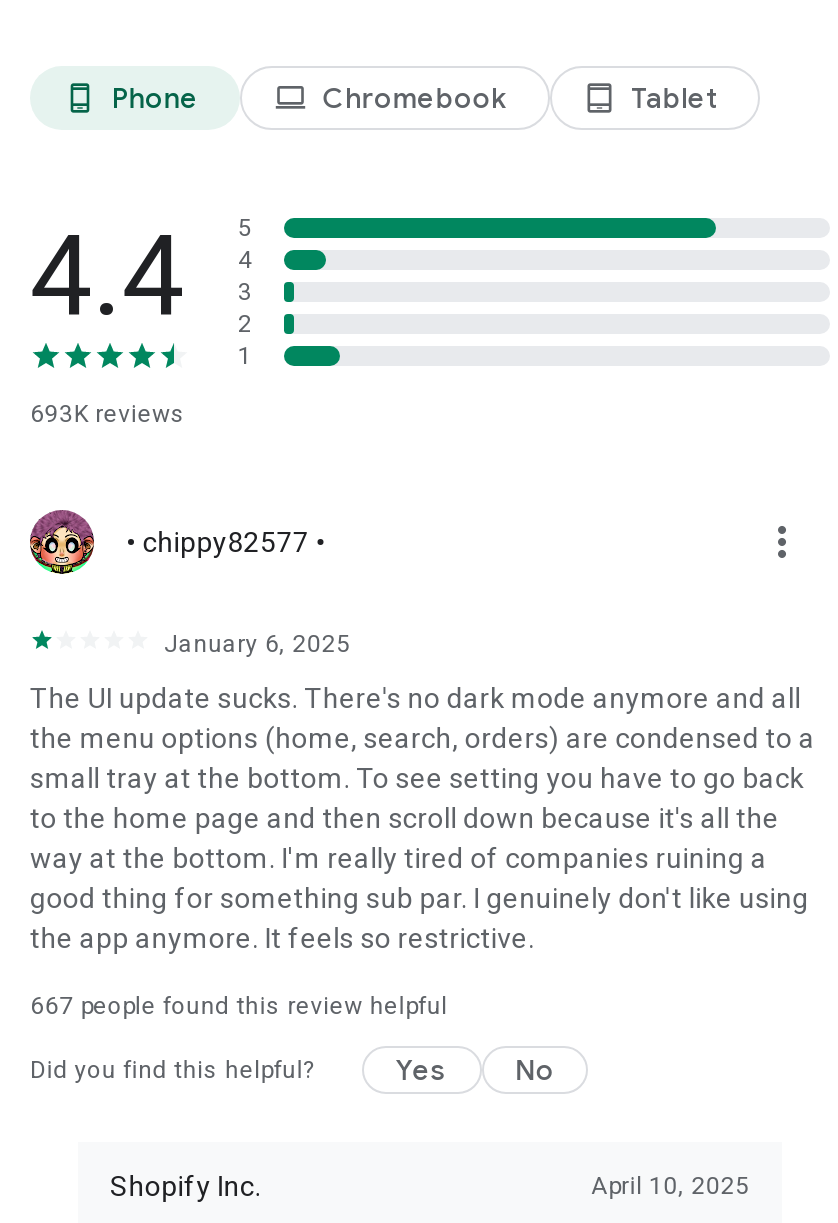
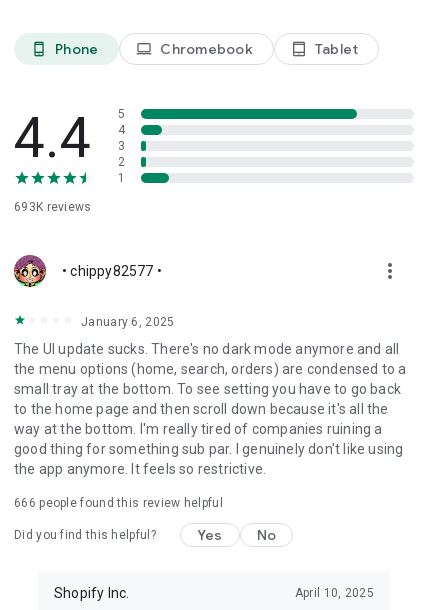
- 667 people found this review helpful
+ 666 people found this review helpful
